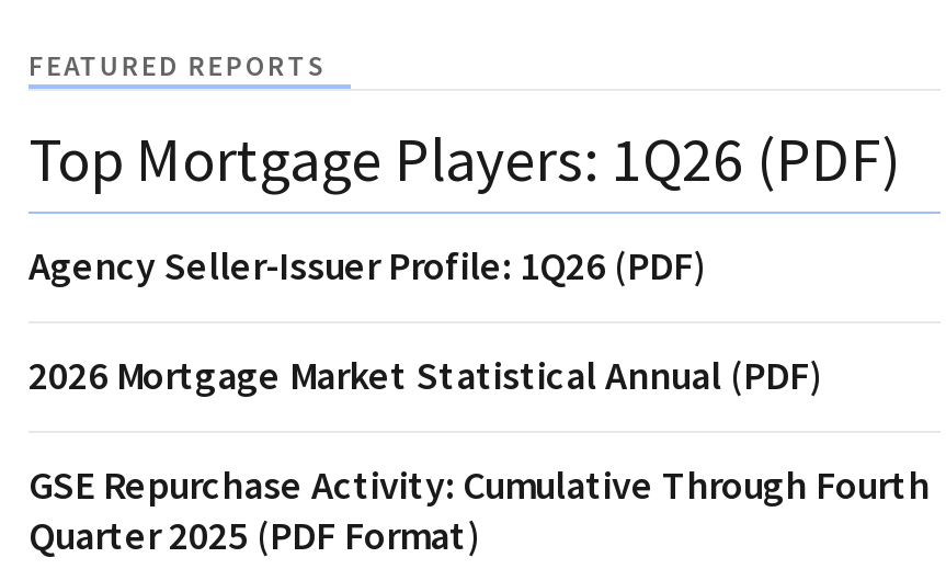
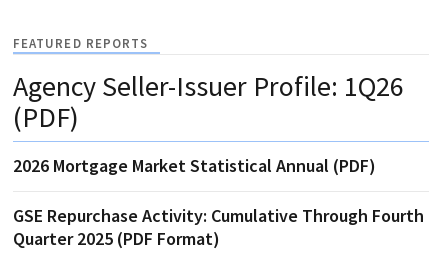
- Top Mortgage Players: 1Q26 (PDF)
- Agency Seller-Issuer Profile: 1Q26 (PDF)
+ Agency Seller-Issuer Profile: 1Q26
+ (PDF)
